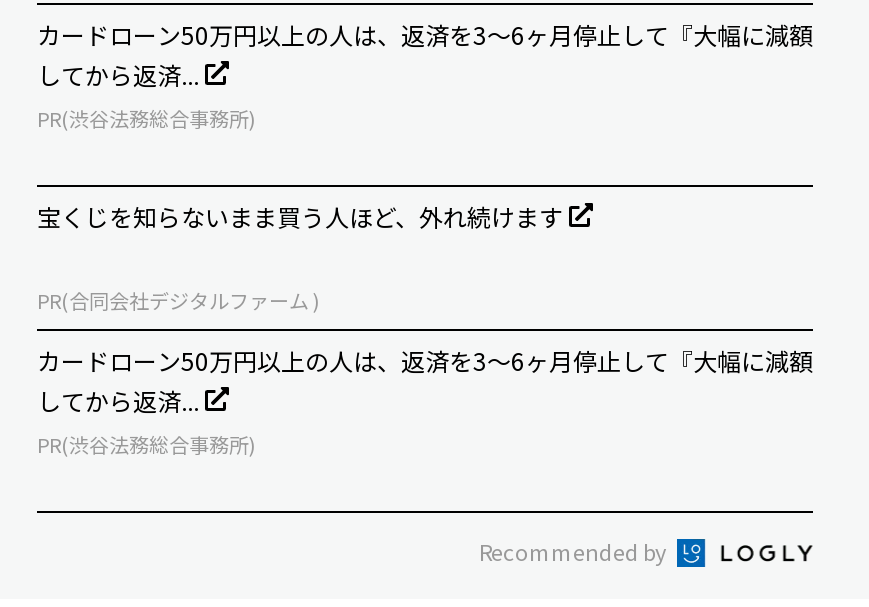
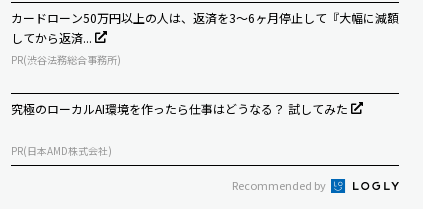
- 宝くじを知らないまま買う人ほど、外れ続けます
- PR(合同会社デジタルファーム )
- カードローン50万円以上の人は、返済を3～6ヶ月停止して『大幅に減額
- してから返済...
- PR(渋谷法務総合事務所)
+ 究極のローカルAI環境を作ったら仕事はどうなる？ 試してみた
+ PR(日本AMD株式会社)
